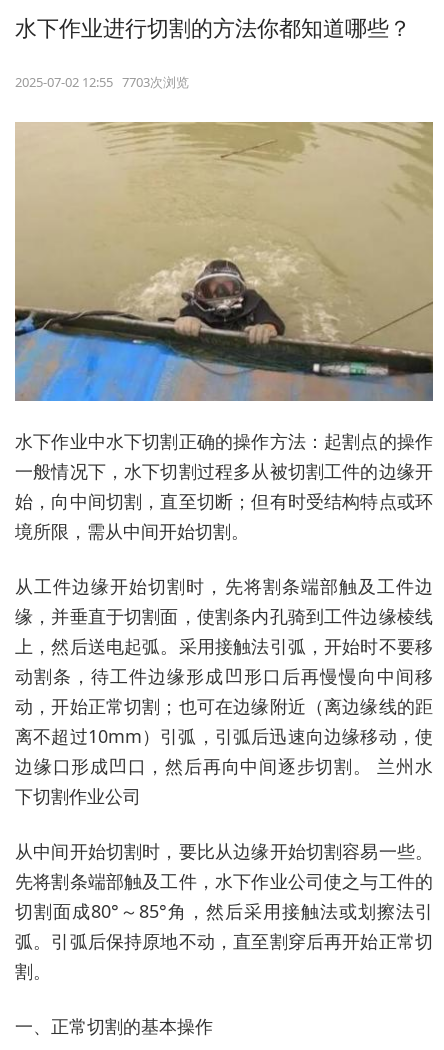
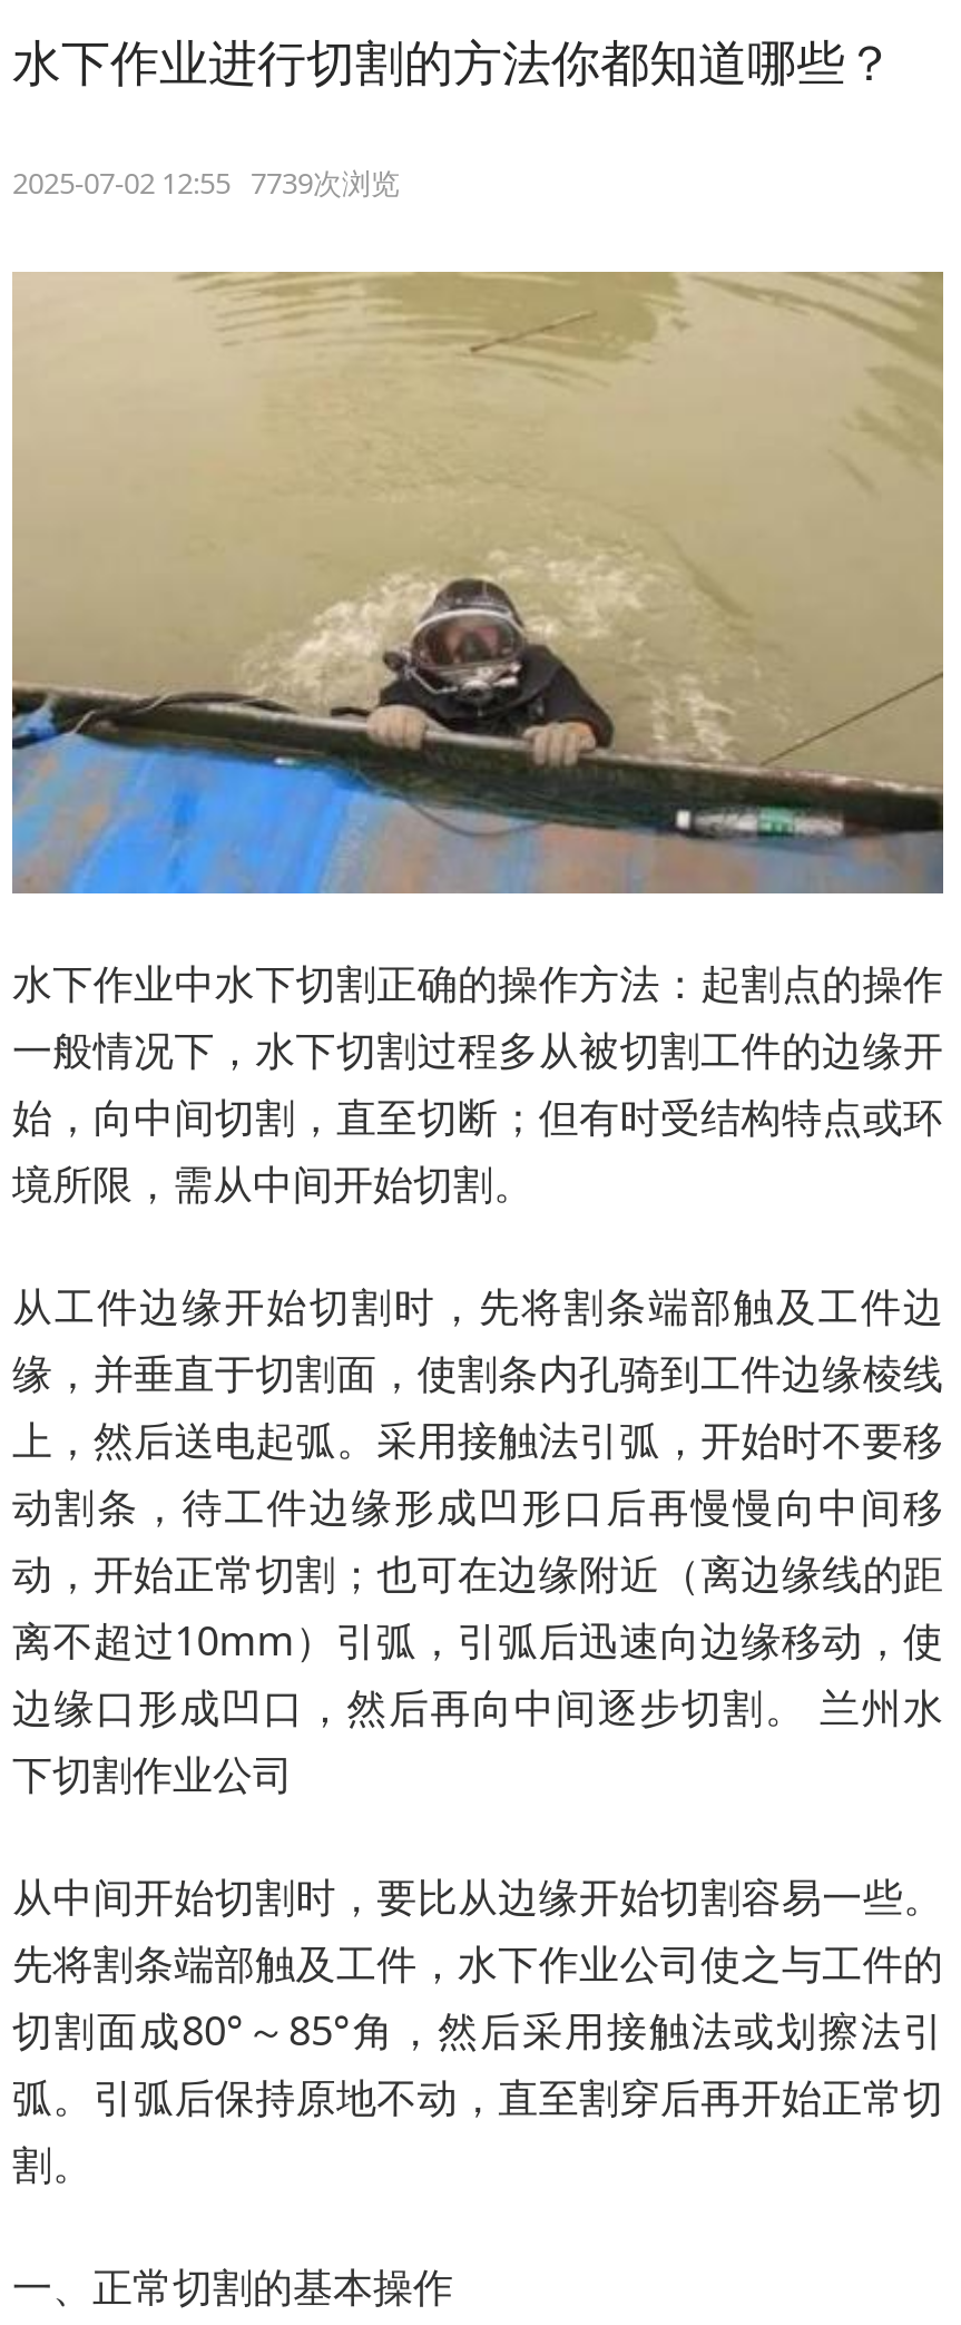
- 2025-07-02 12:55 7703次浏览
+ 2025-07-02 12:55 7739次浏览
